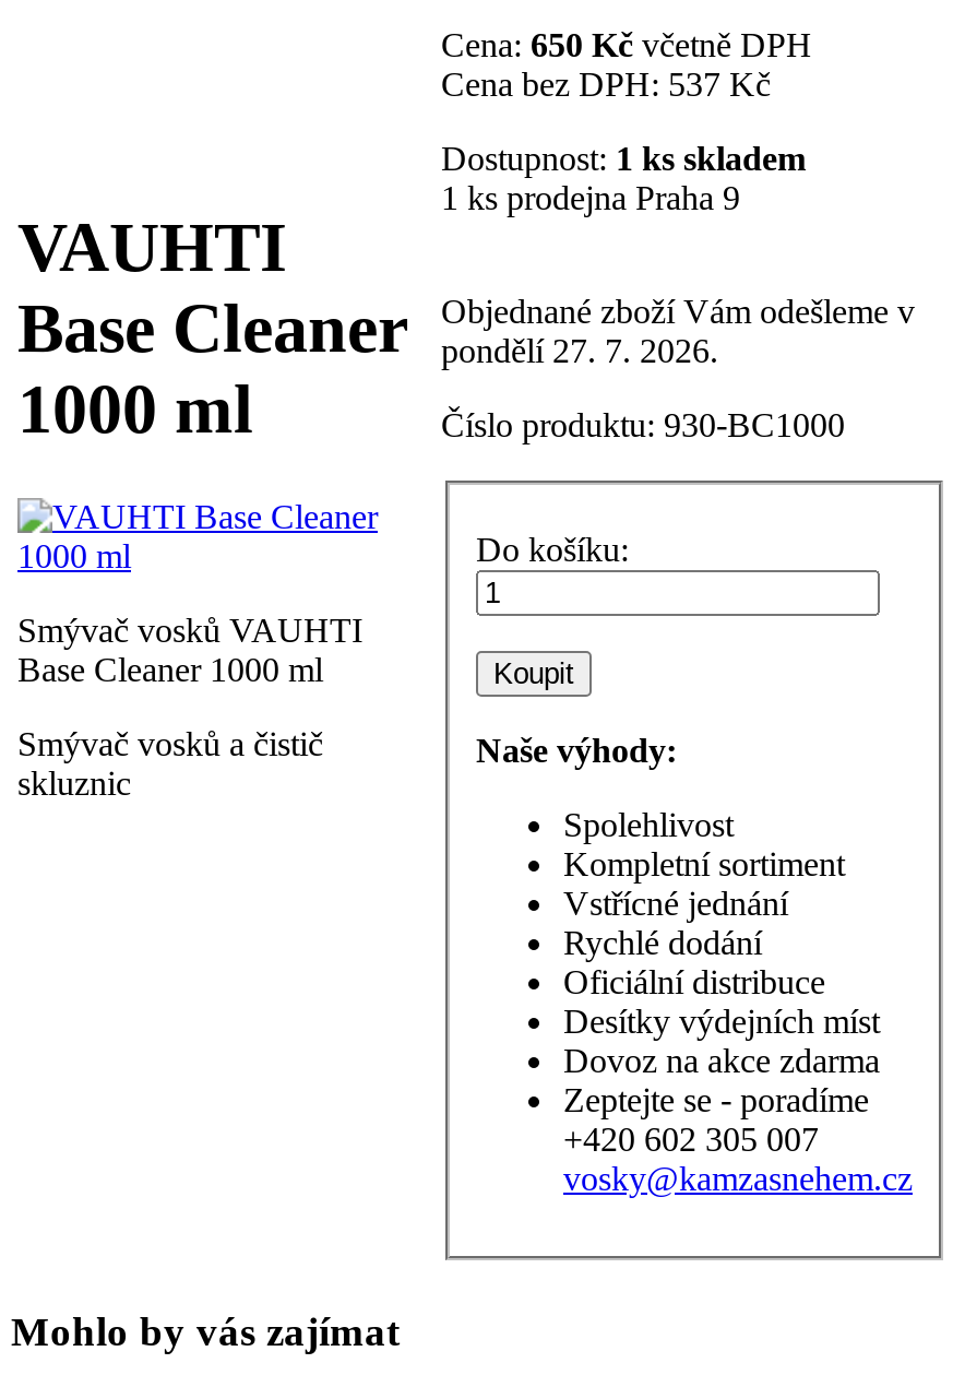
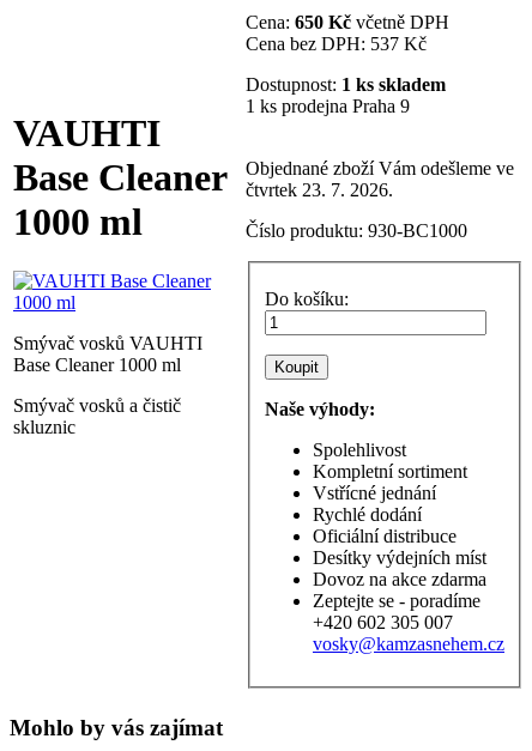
- Objednané zboží Vám odešleme v
- pondělí 27. 7. 2026.
+ Objednané zboží Vám odešleme ve
+ čtvrtek 23. 7. 2026.
